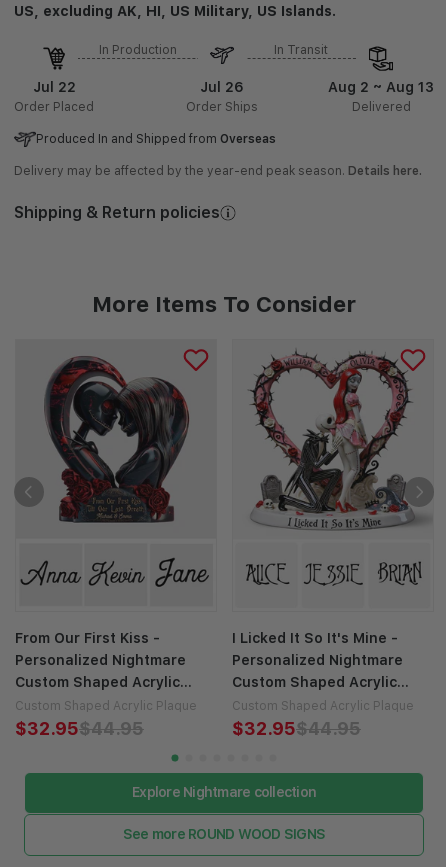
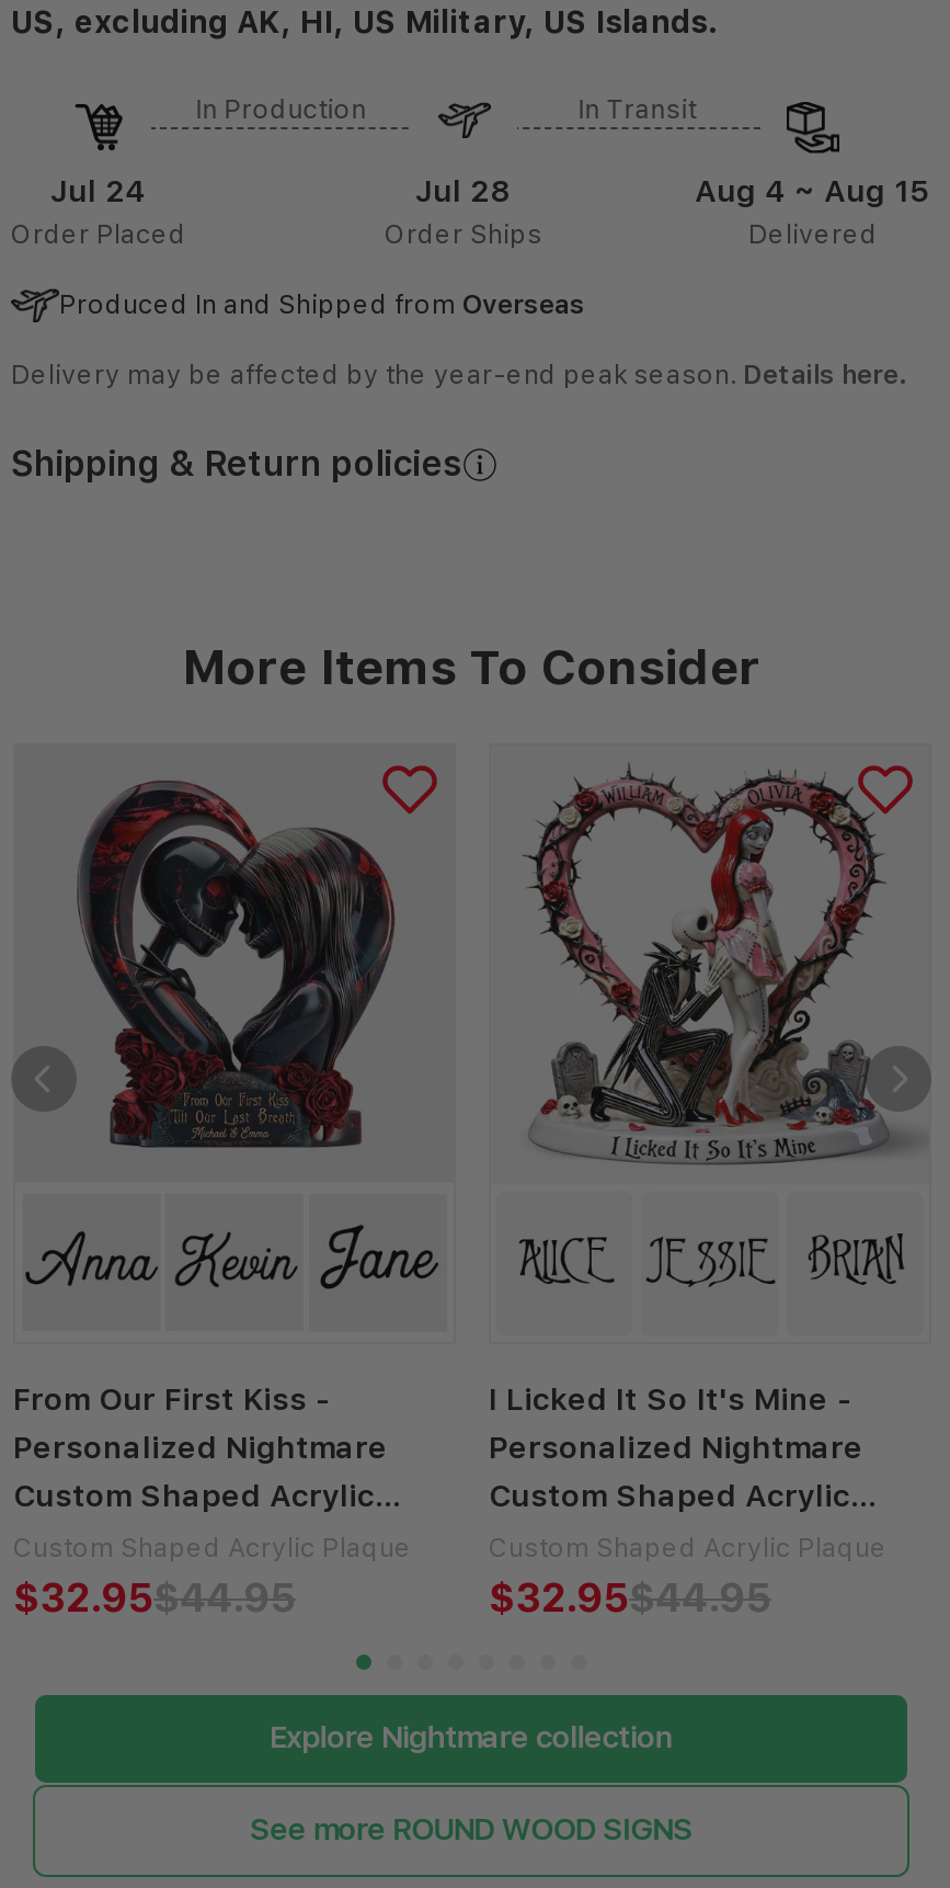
- Jul 22
+ Jul 24

- Jul 26
+ Jul 28

- Aug 2 ~ Aug 13
+ Aug 4 ~ Aug 15
